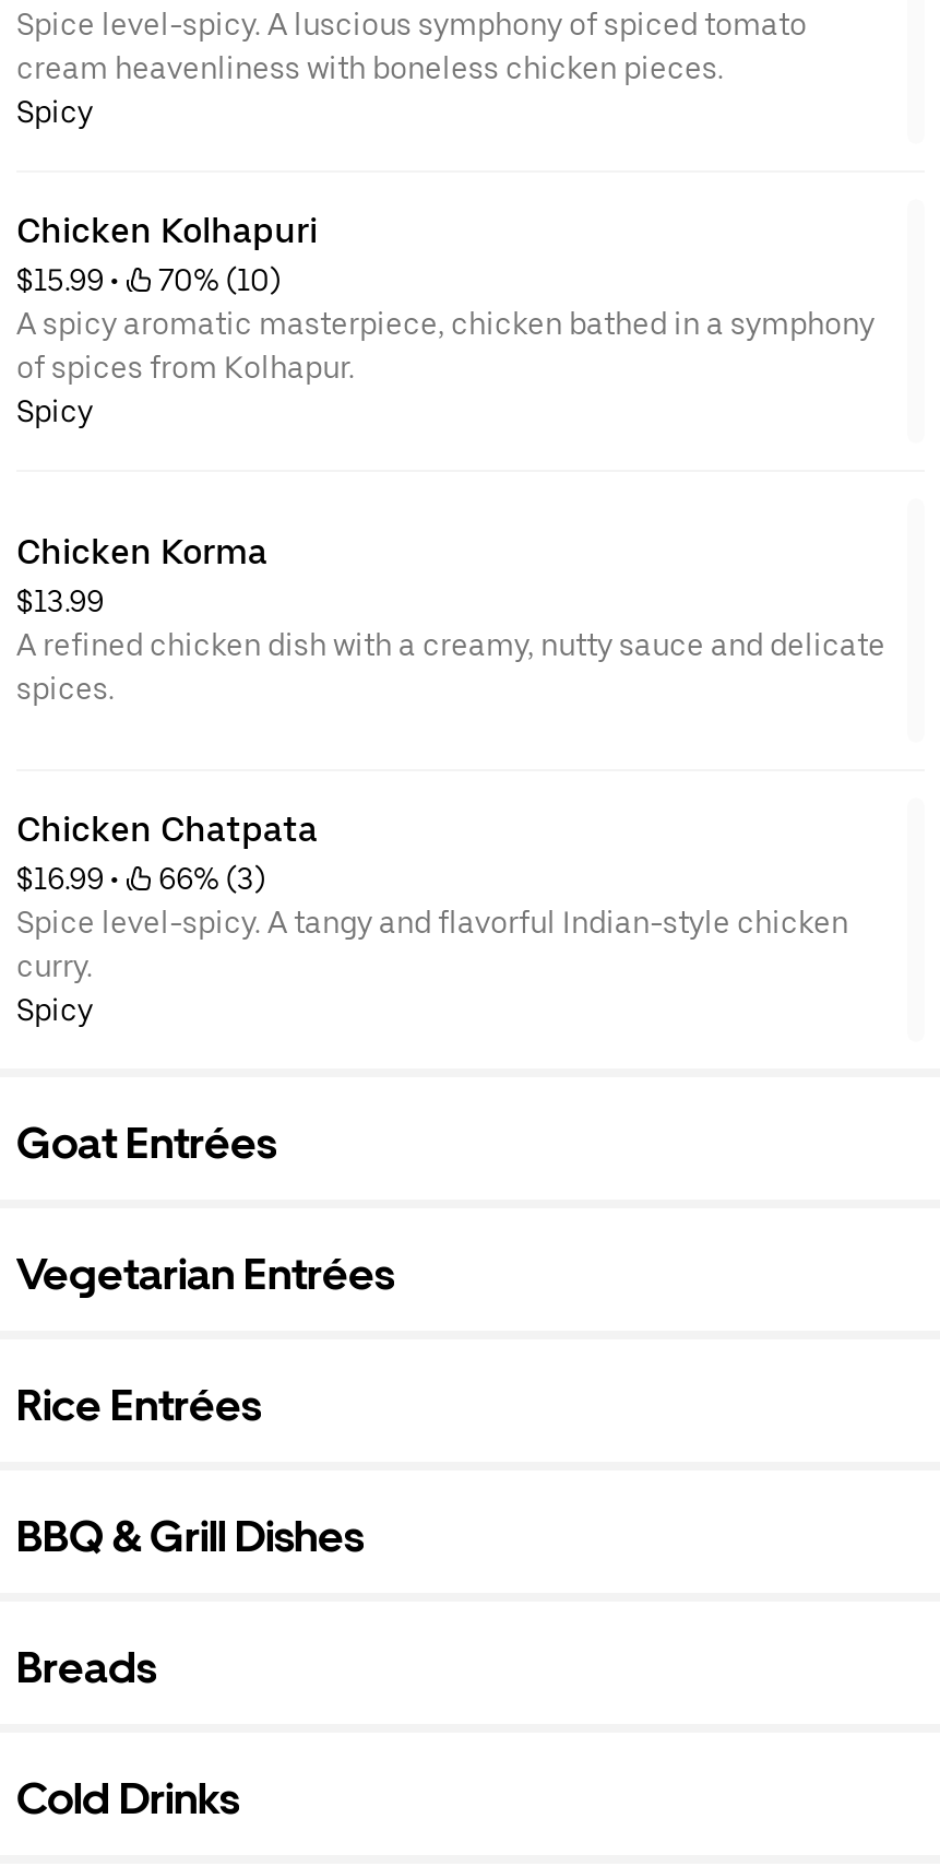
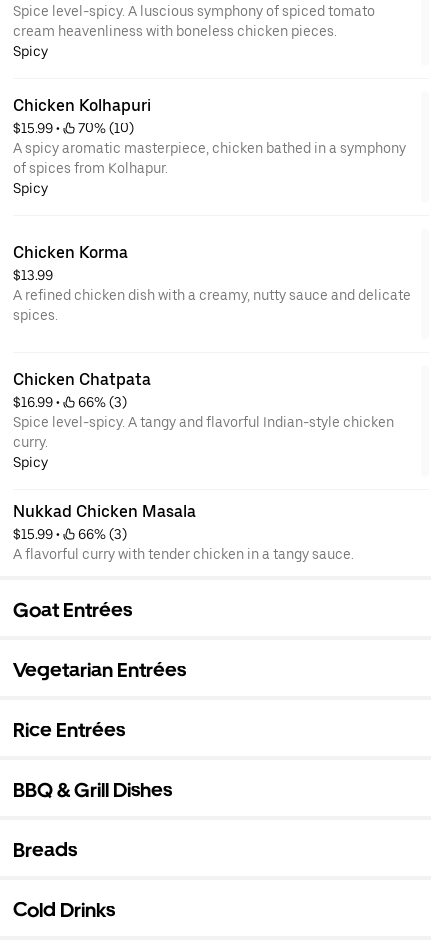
+ Nukkad Chicken Masala
+ $15.99 •
+ 66% (3)
+ A flavorful curry with tender chicken in a tangy sauce.
